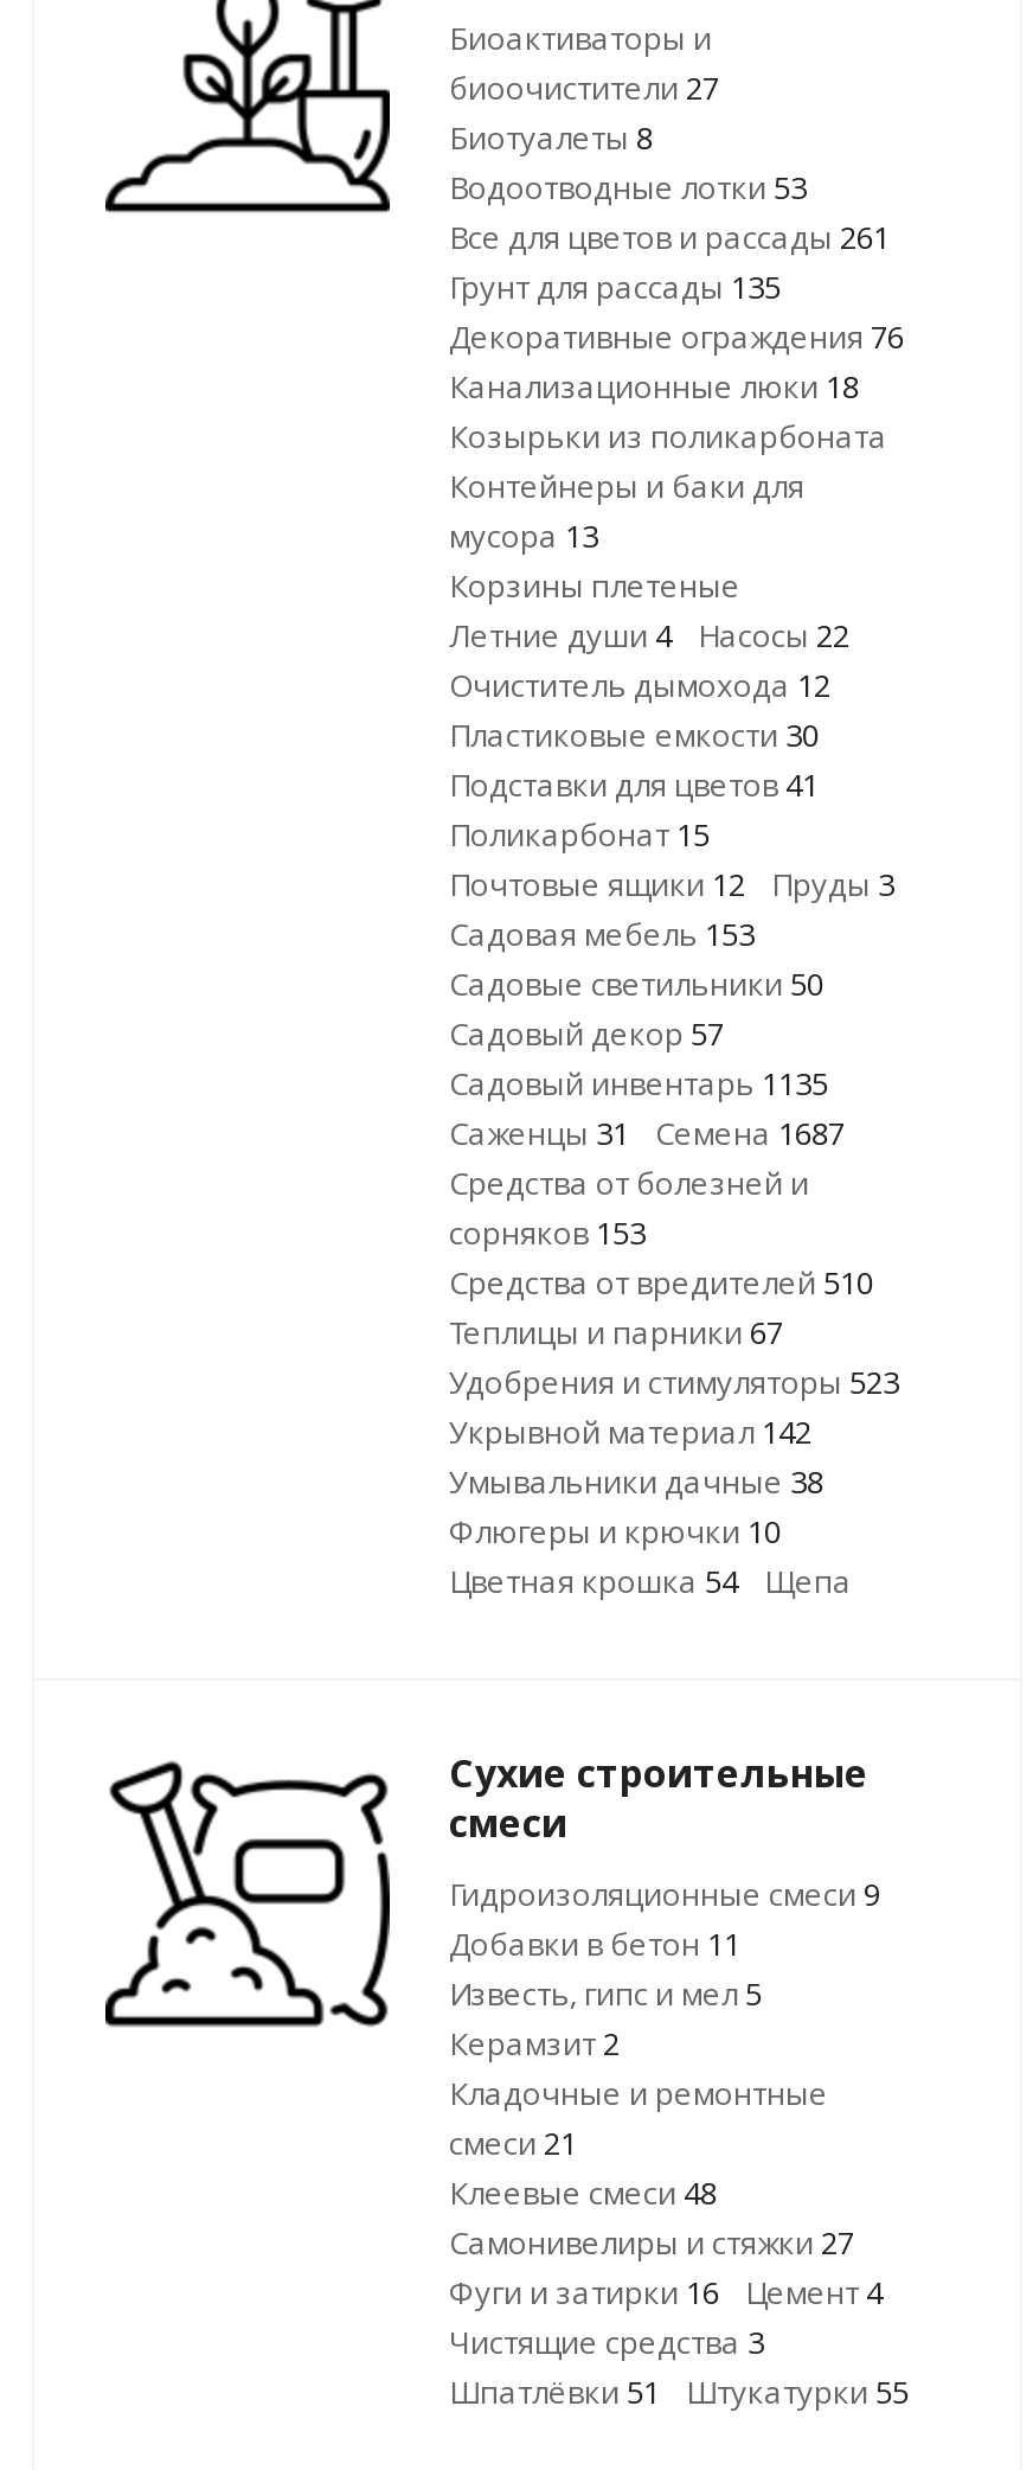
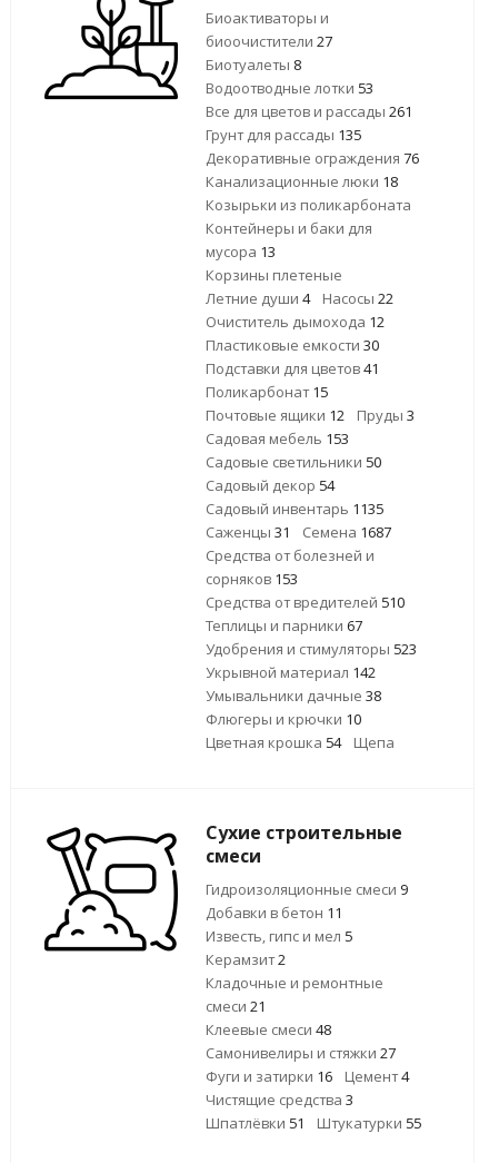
- Садовый декор 57
+ Садовый декор 54
